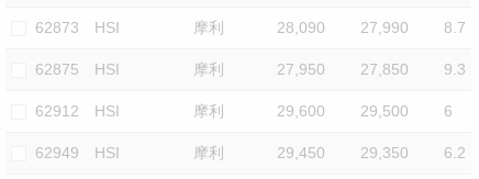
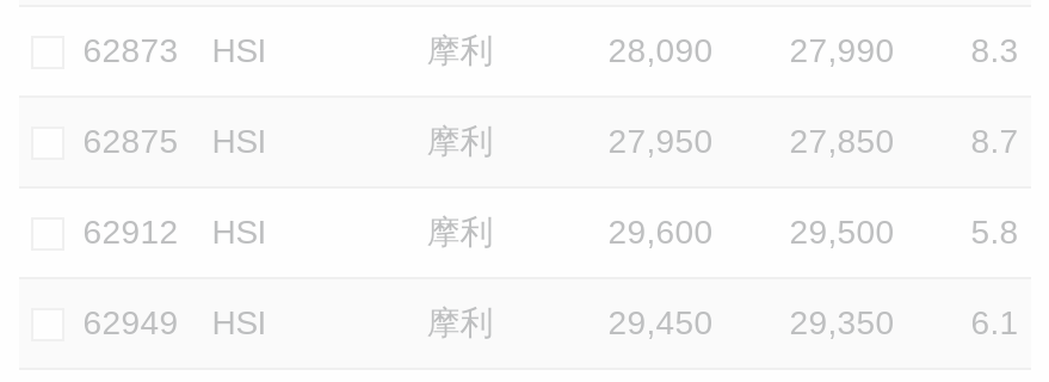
- 28,090 27,990 8.7
+ 28,090 27,990 8.3

- 27,950 27,850 9.3
+ 27,950 27,850 8.7

- 29,600 29,500 6
+ 29,600 29,500 5.8

- 29,450 29,350 6.2
+ 29,450 29,350 6.1
